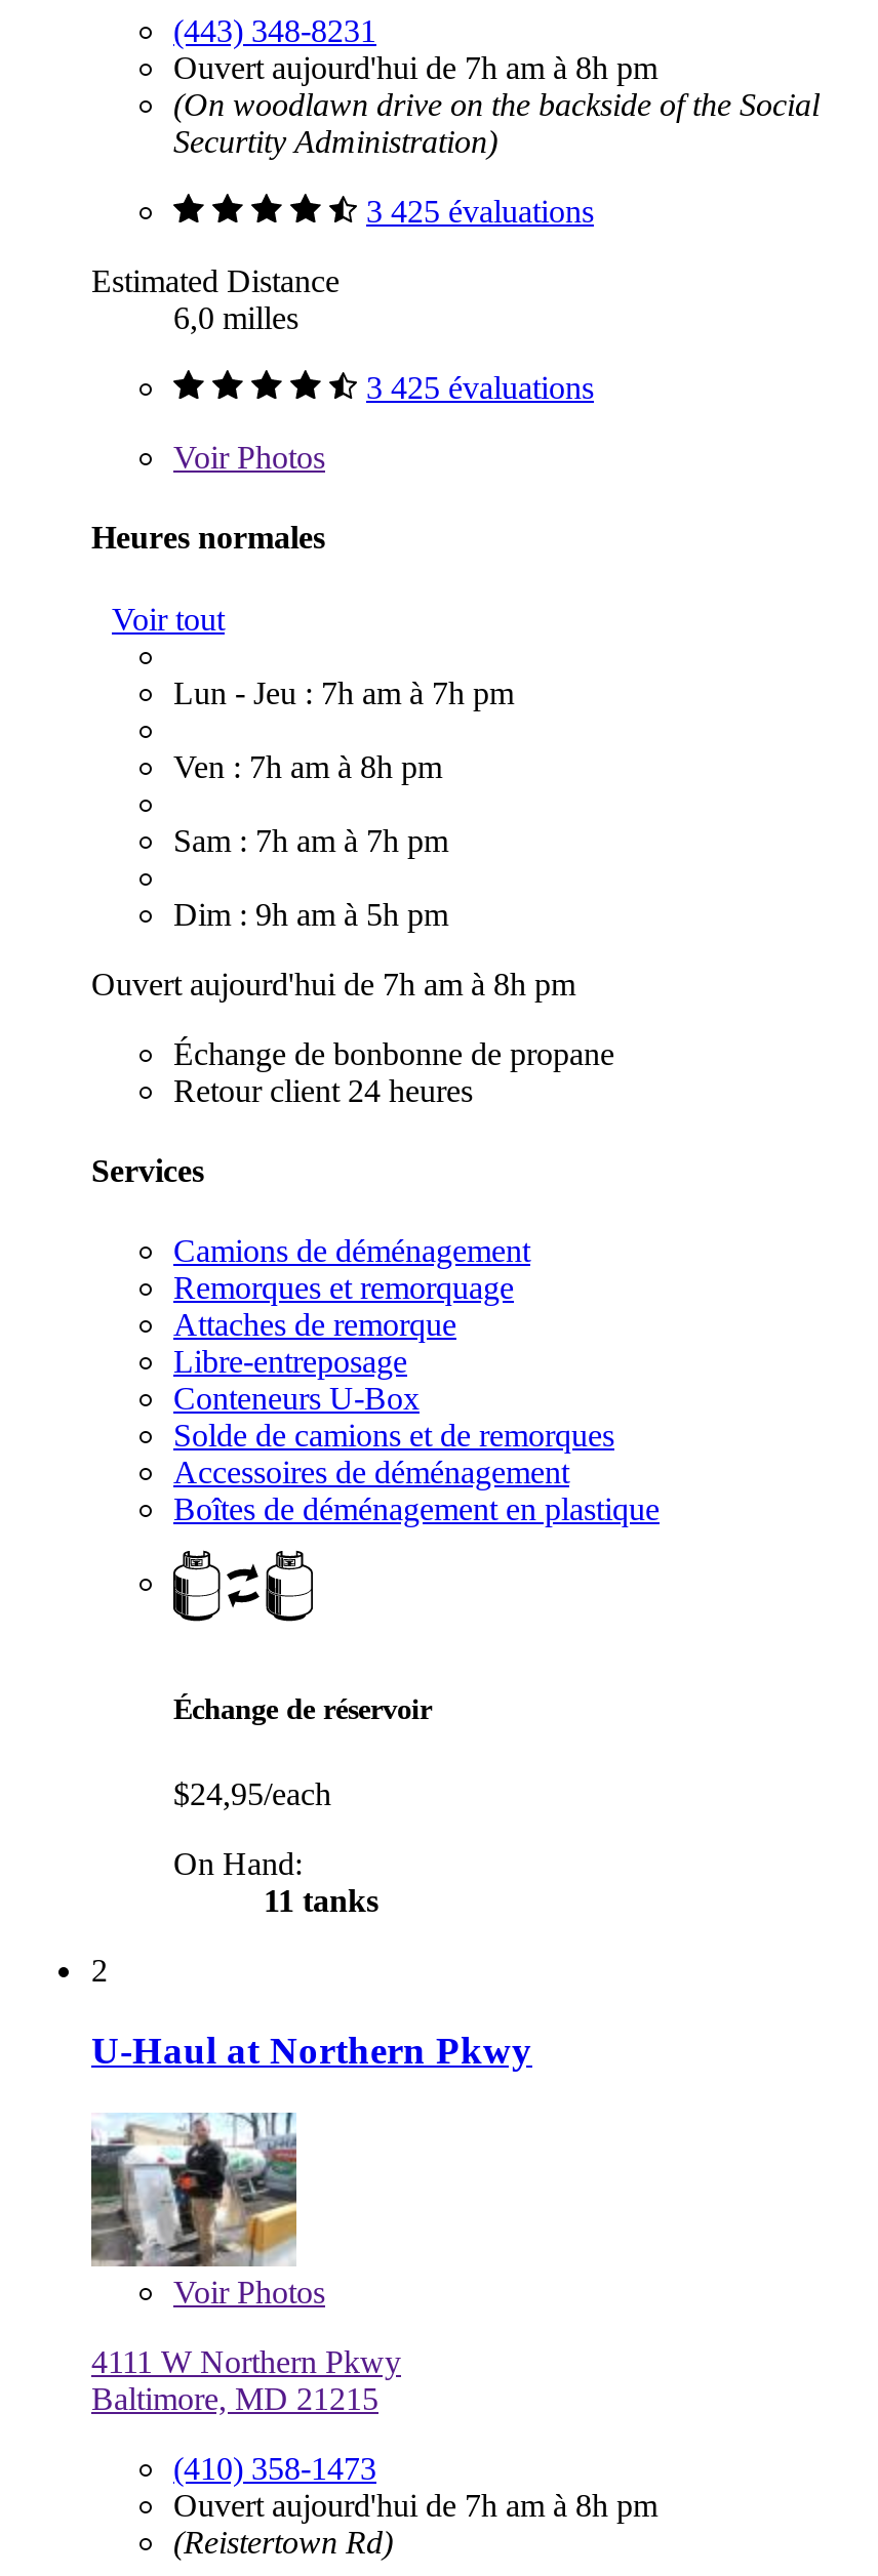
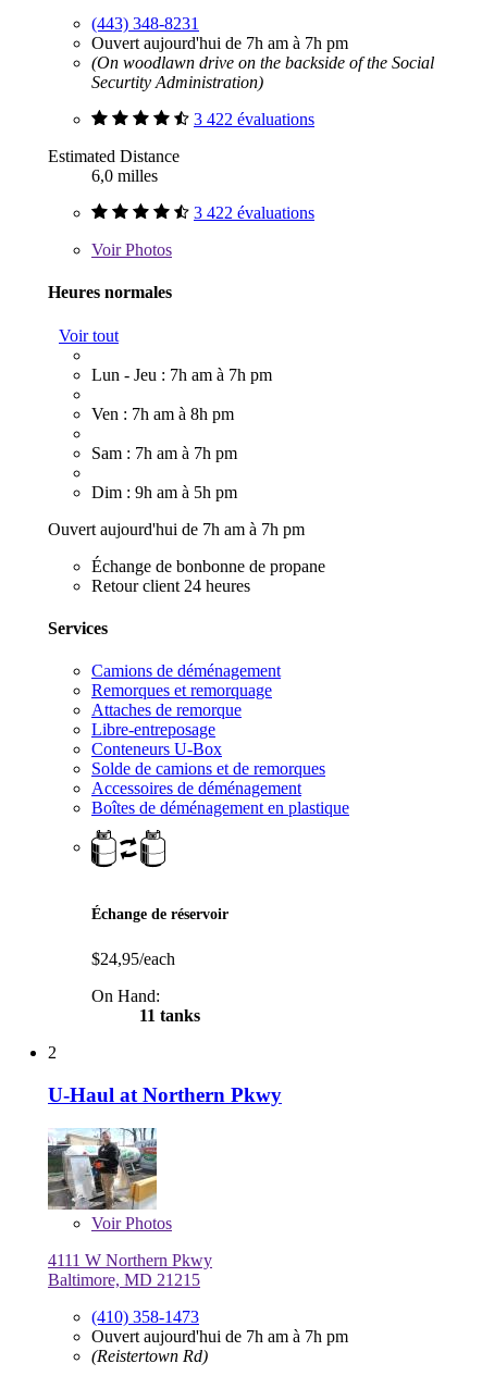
- Ouvert aujourd'hui de 7h am à 8h pm
+ Ouvert aujourd'hui de 7h am à 7h pm

- 3 425 évaluations
+ 3 422 évaluations

- 3 425 évaluations
+ 3 422 évaluations

- Ouvert aujourd'hui de 7h am à 8h pm
+ Ouvert aujourd'hui de 7h am à 7h pm

- Ouvert aujourd'hui de 7h am à 8h pm
+ Ouvert aujourd'hui de 7h am à 7h pm
